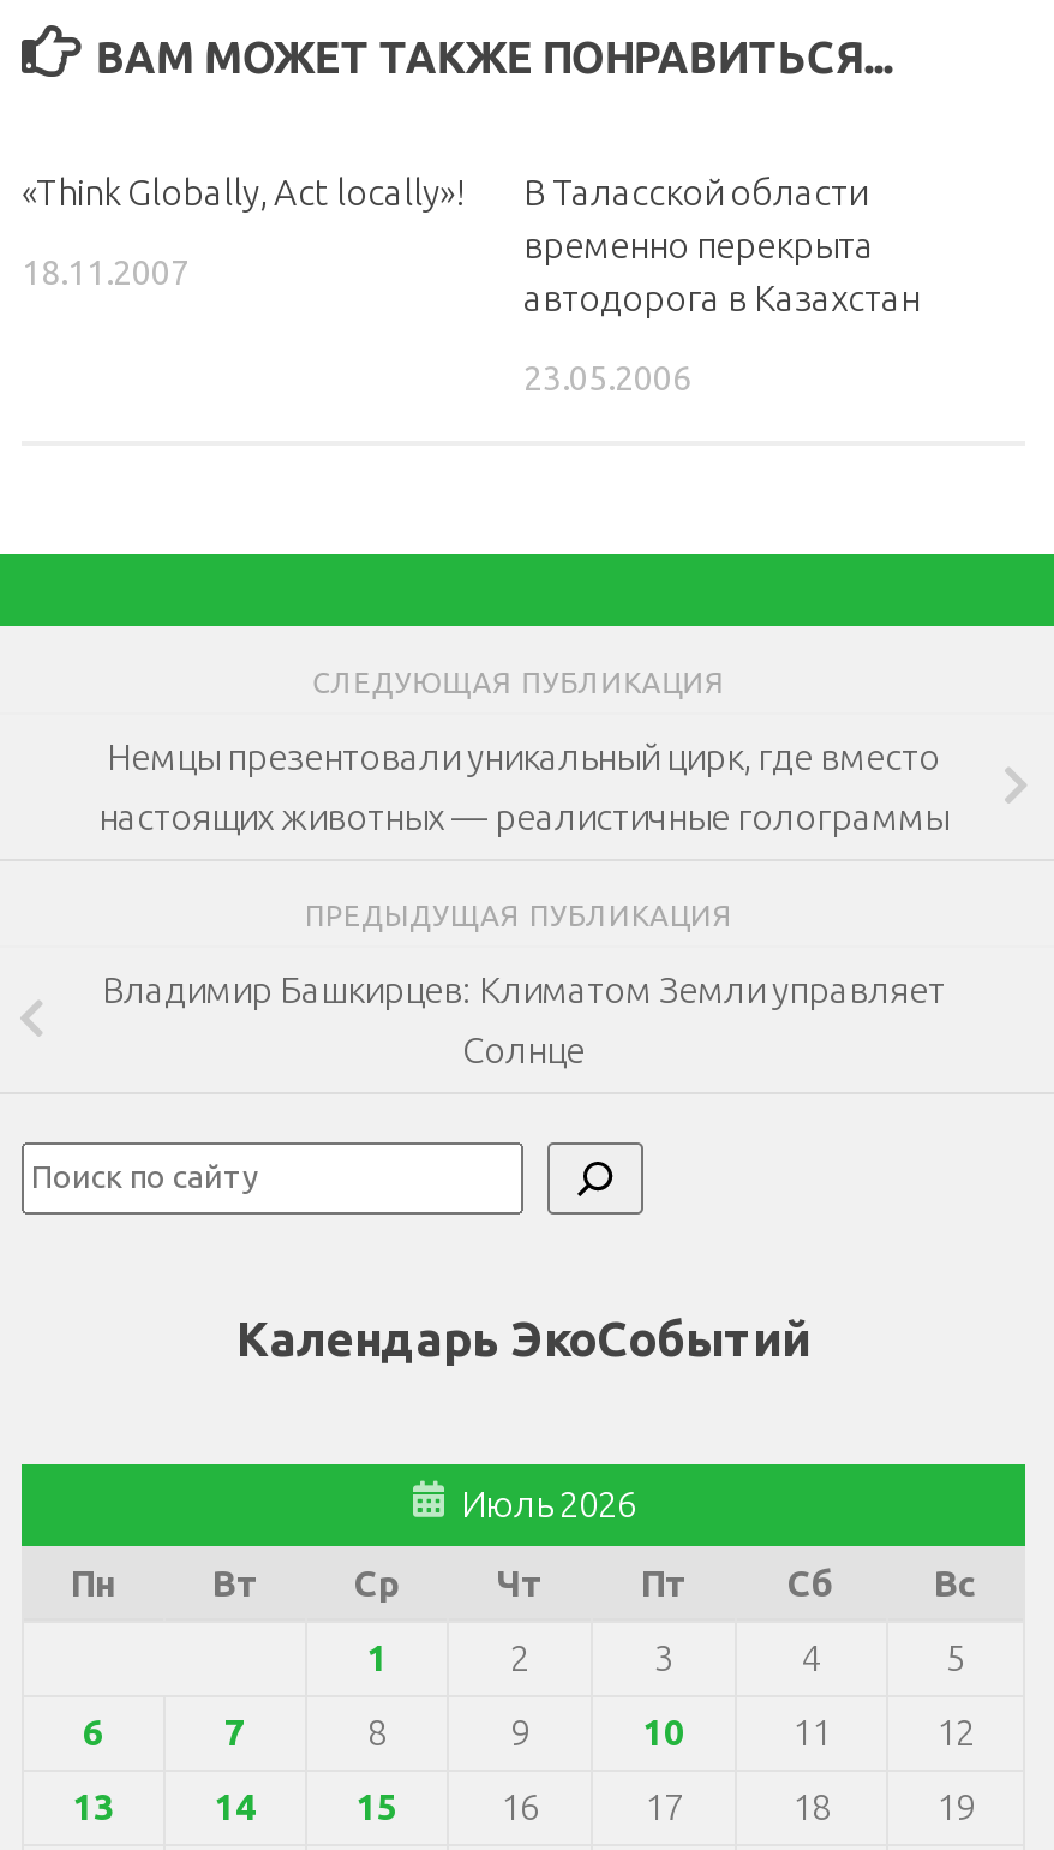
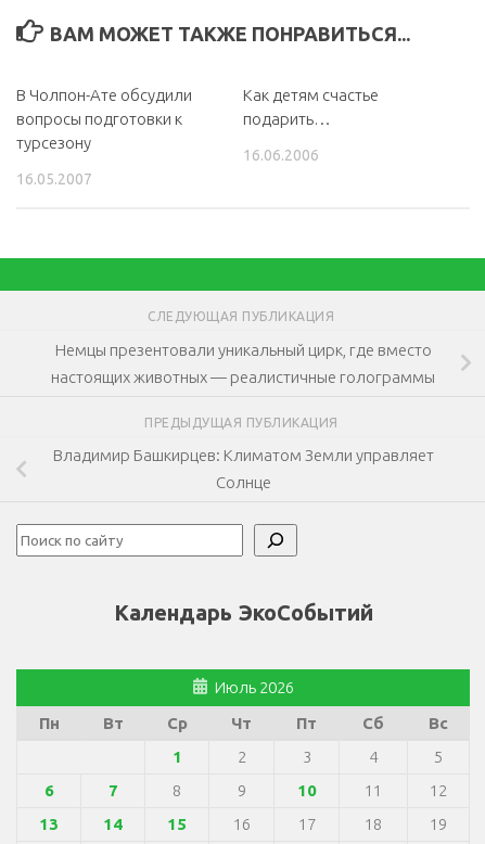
- «Think Globally, Act locally»!
+ В Чолпон-Ате обсудили
+ вопросы подготовки к
+ турсезону

- В Таласской области
- временно перекрыта
- автодорога в Казахстан
+ Как детям счастье
+ подарить…

- 18.11.2007
+ 16.05.2007

- 23.05.2006
+ 16.06.2006
